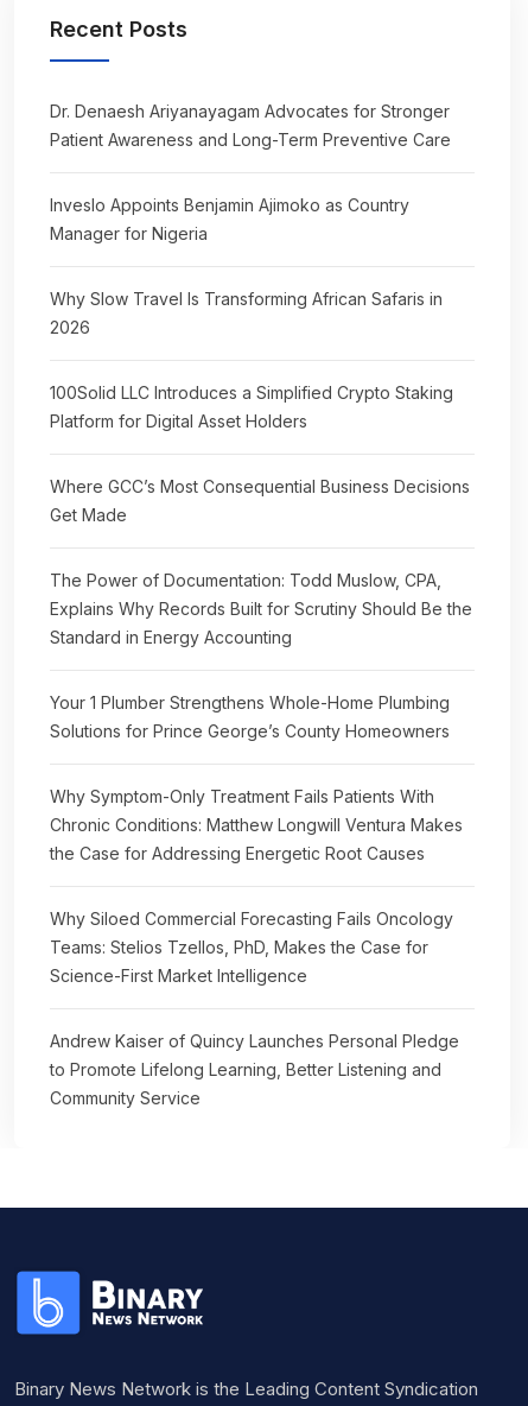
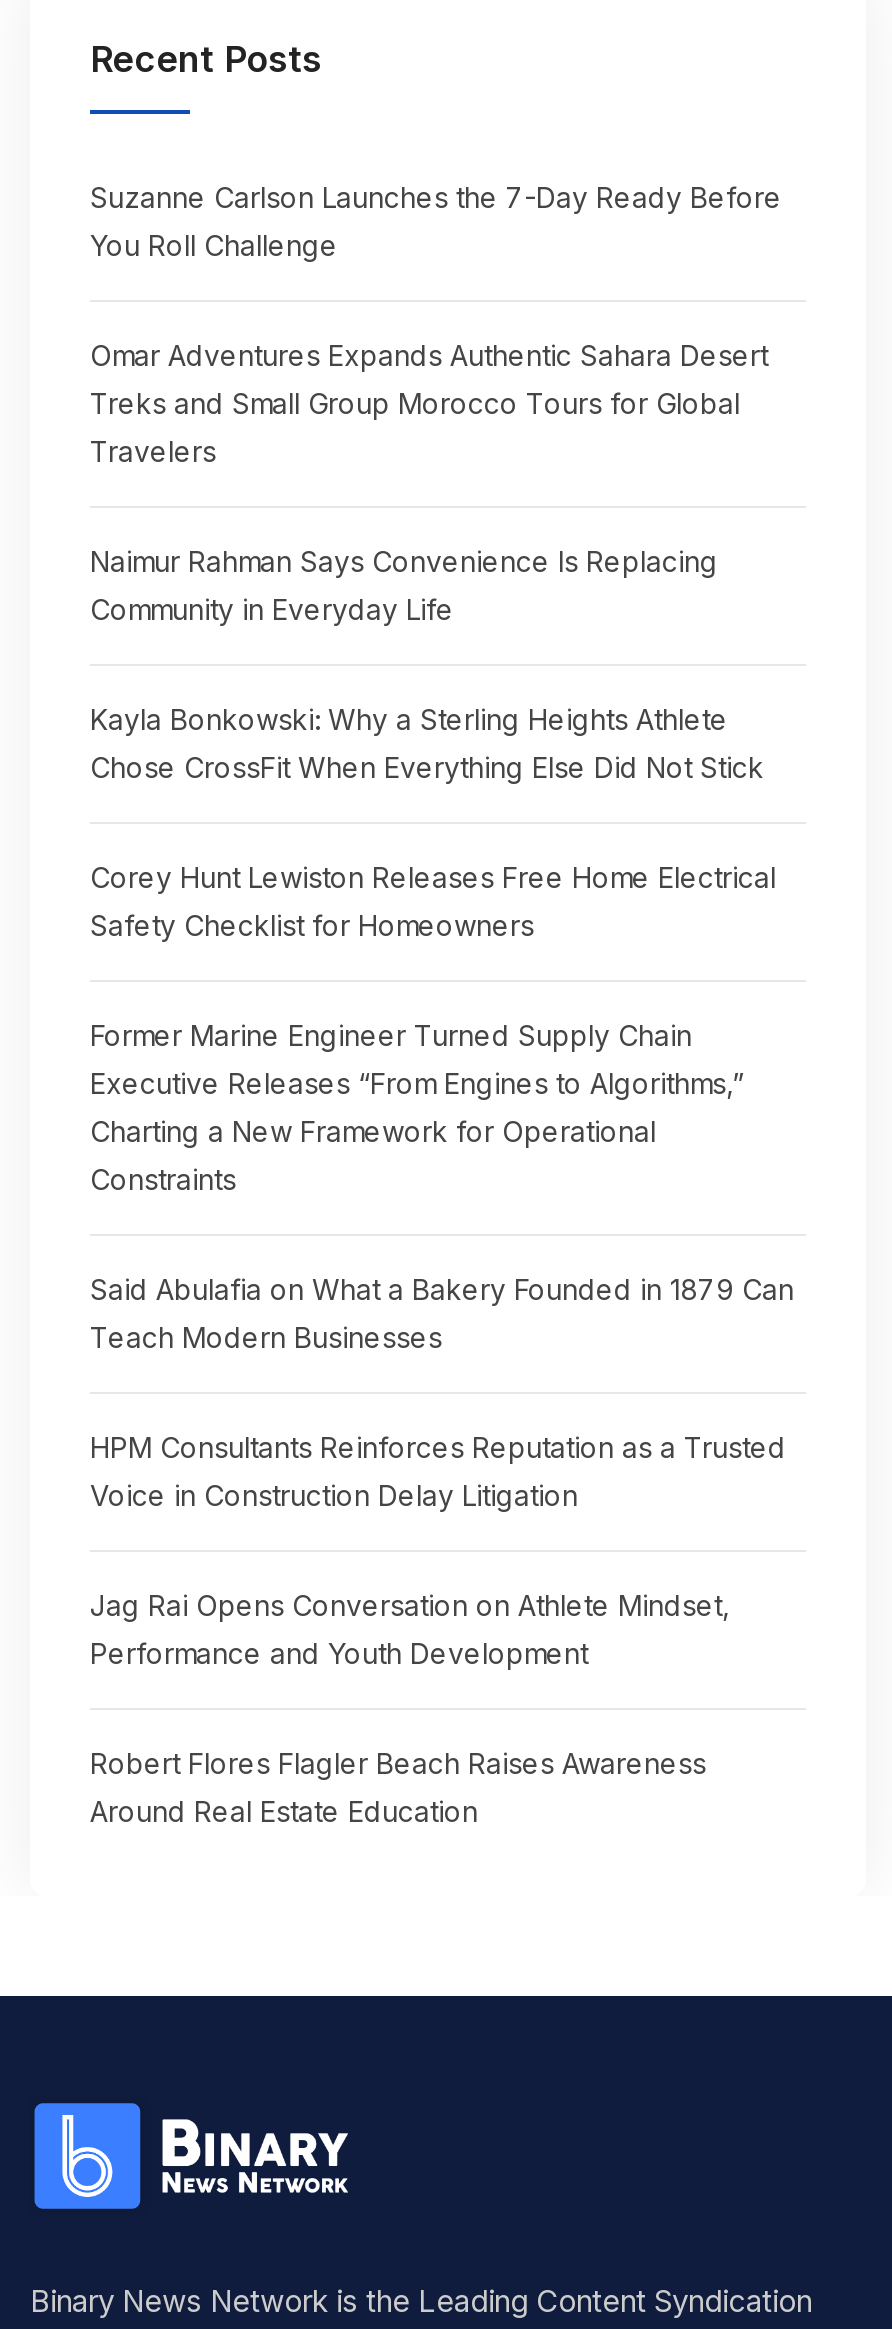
- Dr. Denaesh Ariyanayagam Advocates for Stronger
- Patient Awareness and Long-Term Preventive Care
+ Suzanne Carlson Launches the 7-Day Ready Before
+ You Roll Challenge

- Inveslo Appoints Benjamin Ajimoko as Country
- Manager for Nigeria
+ Omar Adventures Expands Authentic Sahara Desert
+ Treks and Small Group Morocco Tours for Global
+ Travelers

- Why Slow Travel Is Transforming African Safaris in
- 2026
+ Naimur Rahman Says Convenience Is Replacing
+ Community in Everyday Life

- 100Solid LLC Introduces a Simplified Crypto Staking
- Platform for Digital Asset Holders
+ Kayla Bonkowski: Why a Sterling Heights Athlete
+ Chose CrossFit When Everything Else Did Not Stick

- Where GCC’s Most Consequential Business Decisions
- Get Made
+ Corey Hunt Lewiston Releases Free Home Electrical
+ Safety Checklist for Homeowners

- The Power of Documentation: Todd Muslow, CPA,
- Explains Why Records Built for Scrutiny Should Be the
- Standard in Energy Accounting
+ Former Marine Engineer Turned Supply Chain
+ Executive Releases “From Engines to Algorithms,”
+ Charting a New Framework for Operational
+ Constraints

- Your 1 Plumber Strengthens Whole-Home Plumbing
- Solutions for Prince George’s County Homeowners
+ Said Abulafia on What a Bakery Founded in 1879 Can
+ Teach Modern Businesses

- Why Symptom-Only Treatment Fails Patients With
- Chronic Conditions: Matthew Longwill Ventura Makes
- the Case for Addressing Energetic Root Causes
+ HPM Consultants Reinforces Reputation as a Trusted
+ Voice in Construction Delay Litigation

- Why Siloed Commercial Forecasting Fails Oncology
- Teams: Stelios Tzellos, PhD, Makes the Case for
- Science-First Market Intelligence
+ Jag Rai Opens Conversation on Athlete Mindset,
+ Performance and Youth Development

- Andrew Kaiser of Quincy Launches Personal Pledge
- to Promote Lifelong Learning, Better Listening and
- Community Service
+ Robert Flores Flagler Beach Raises Awareness
+ Around Real Estate Education
